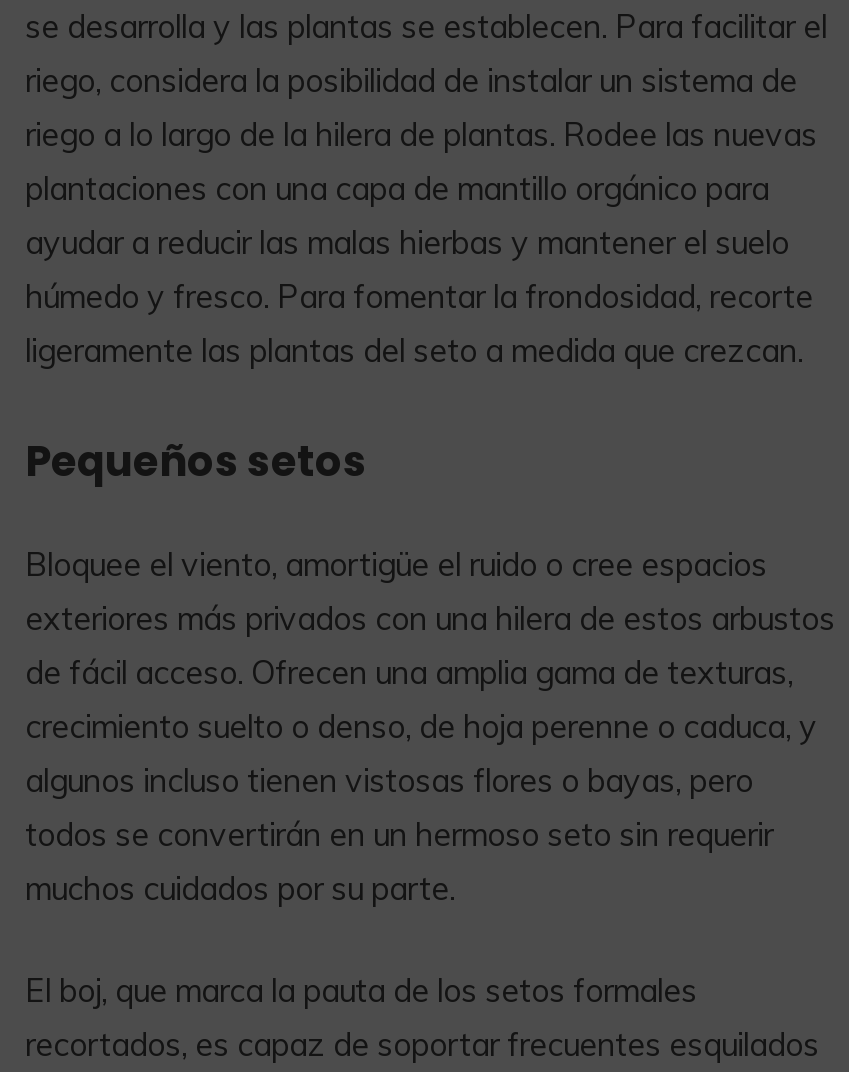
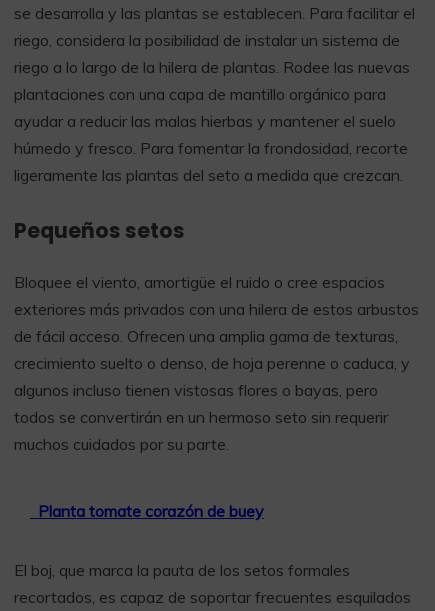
+ Planta tomate corazón de buey
